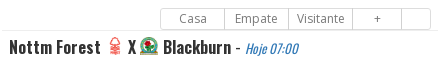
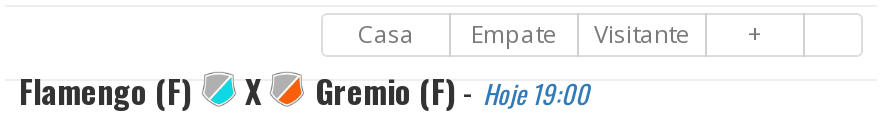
- Nottm Forest
+ Flamengo (F)

- Blackburn - Hoje 07:00
+ Gremio (F) - Hoje 19:00
